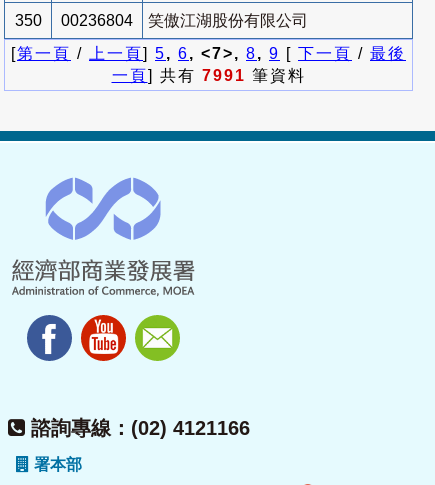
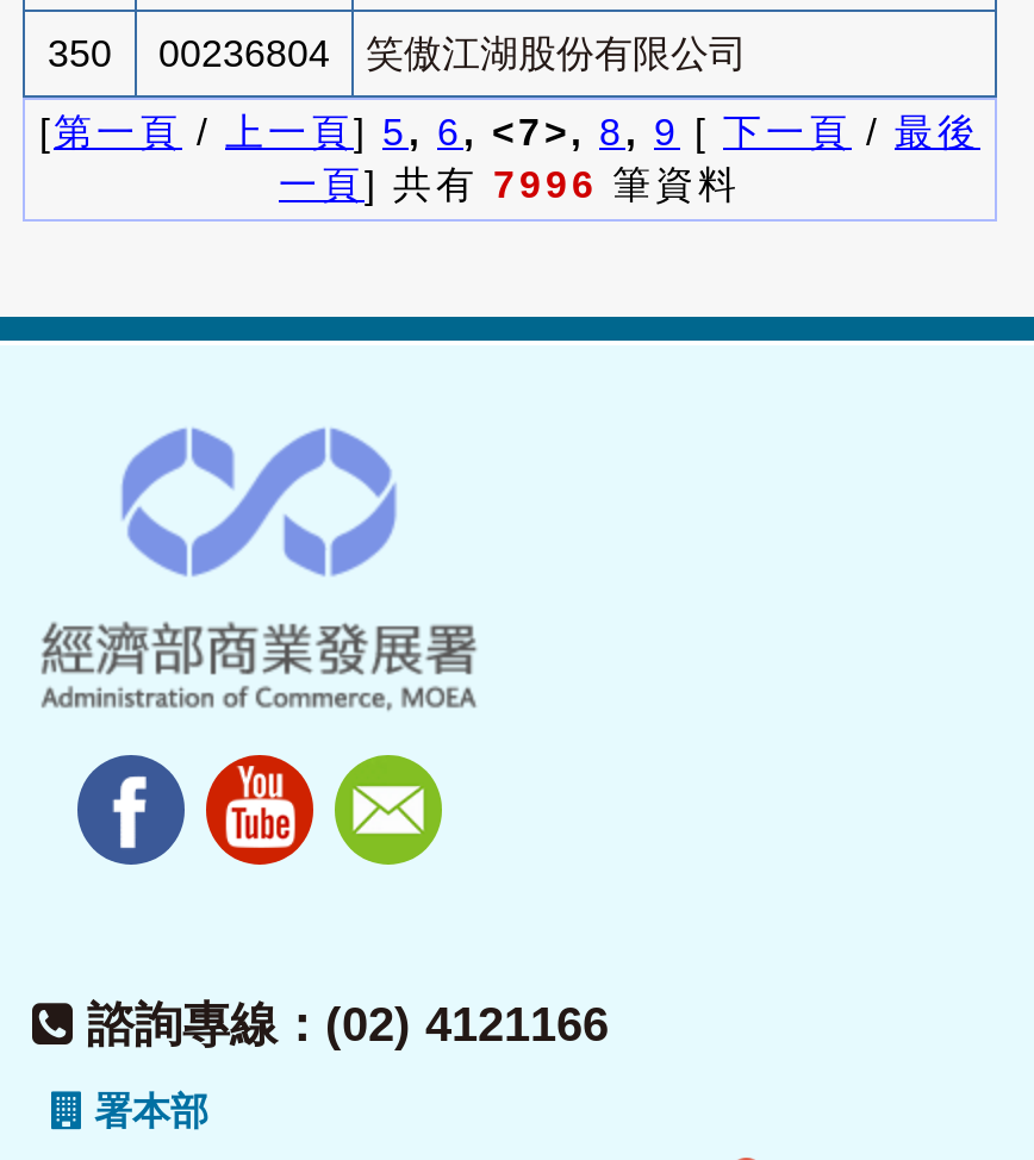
- 一頁] 共有7991筆資料
+ 一頁] 共有7996筆資料
